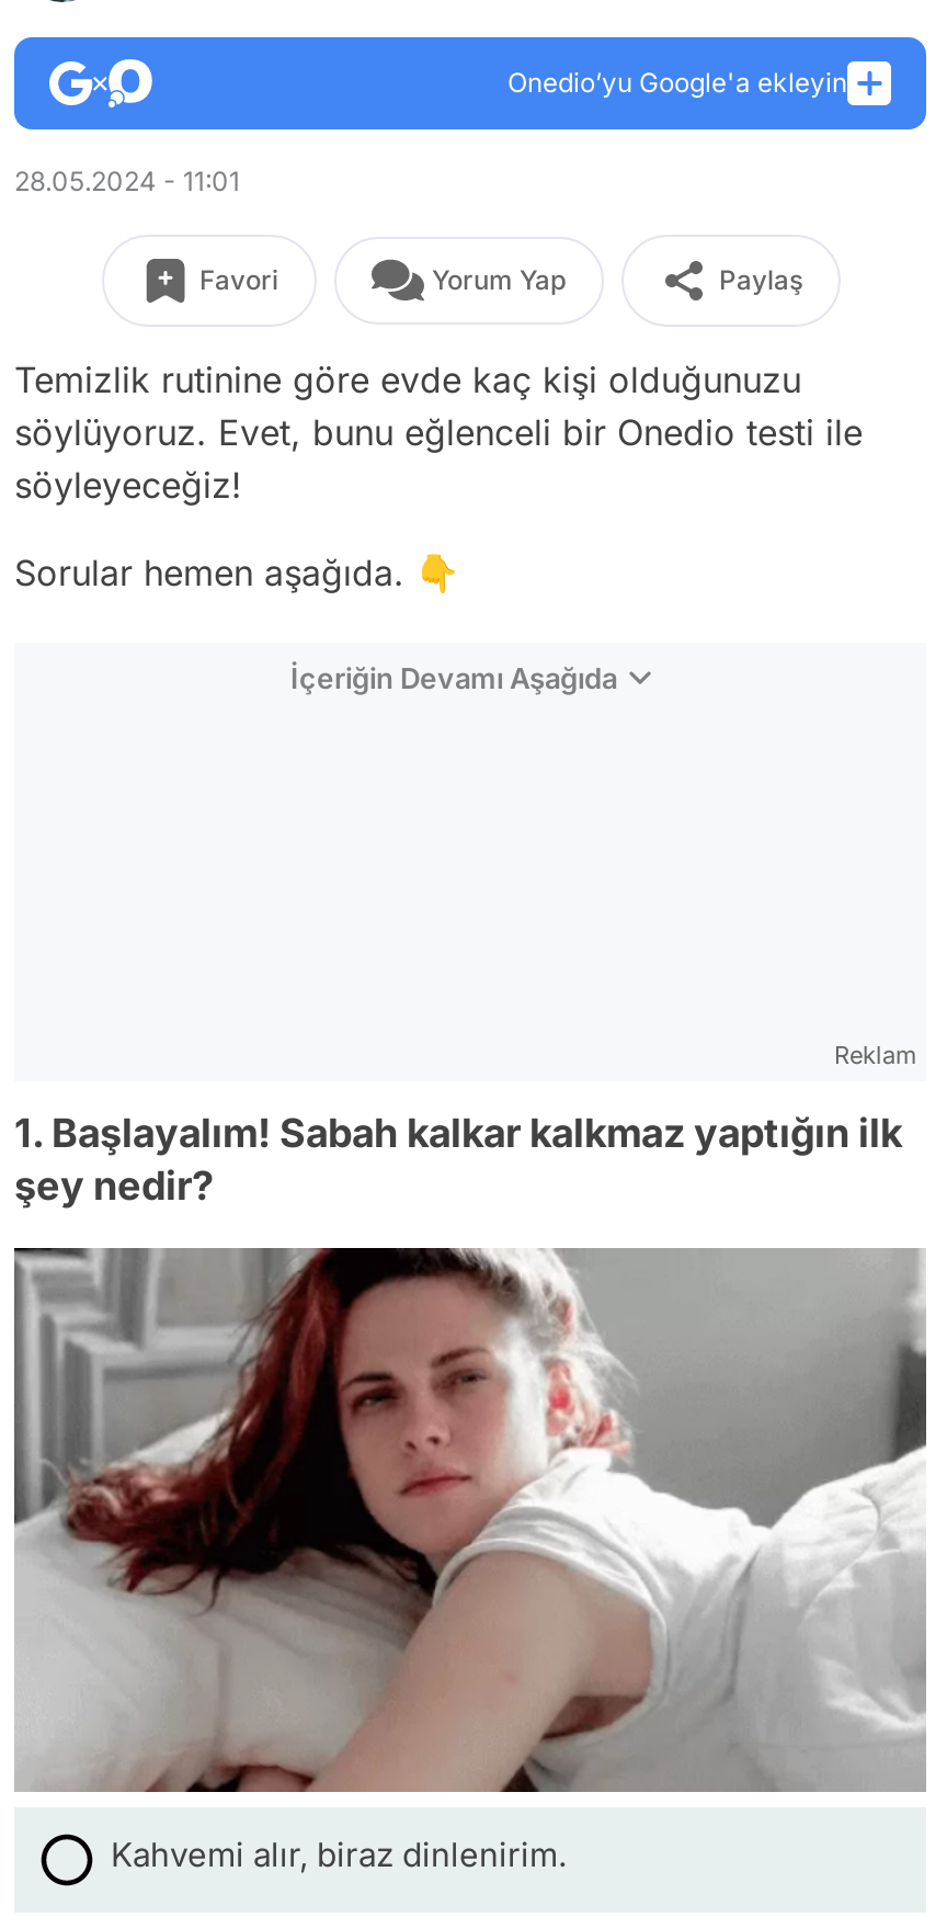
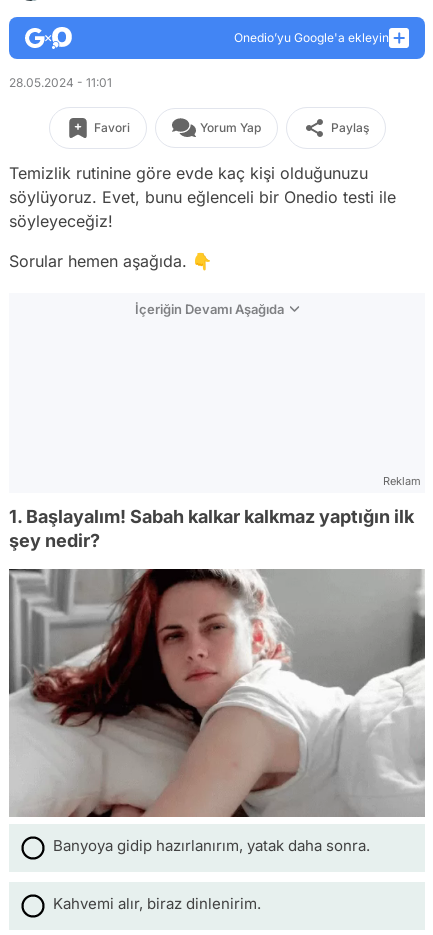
+ Banyoya gidip hazırlanırım, yatak daha sonra.
